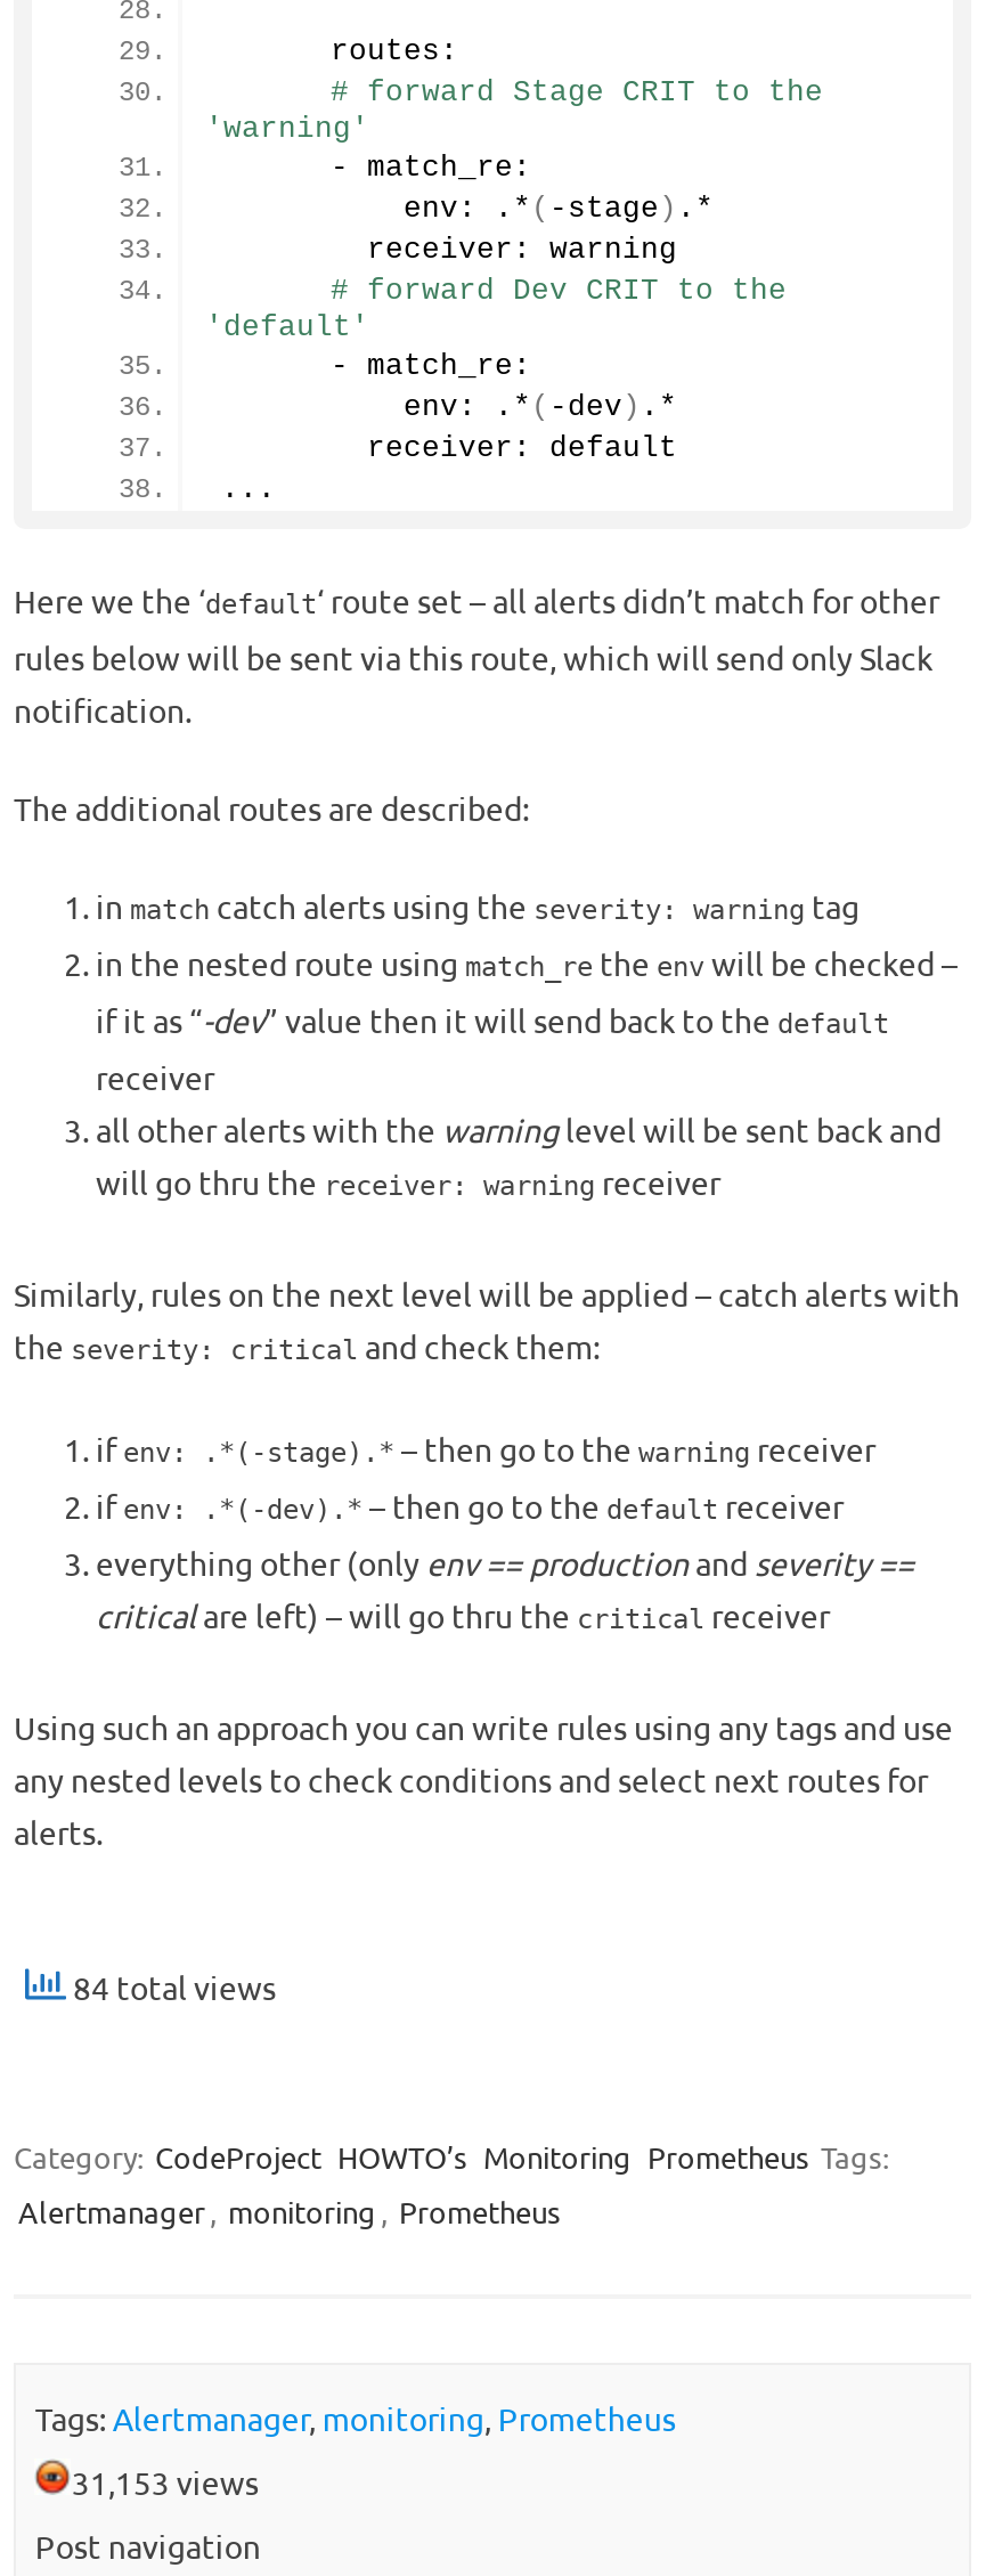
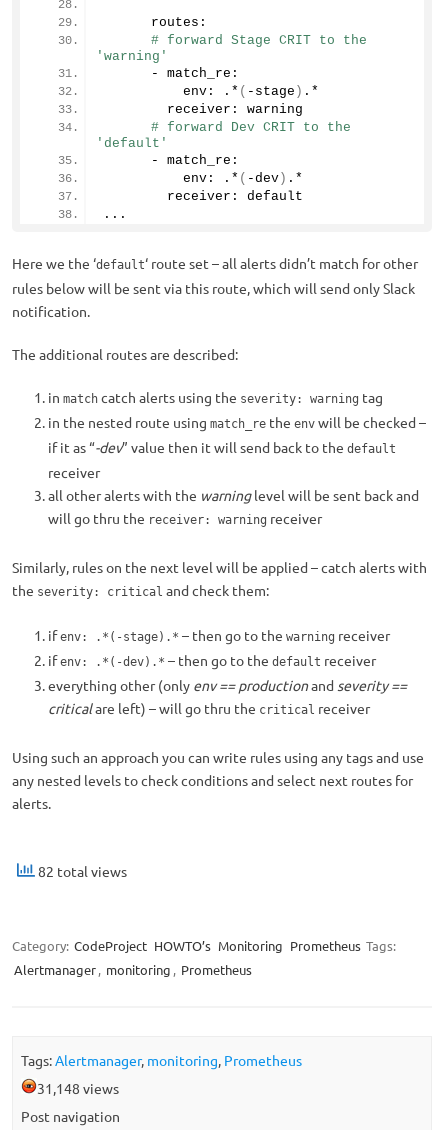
- 84 total views
+ 82 total views

- 31,153 views
+ 31,148 views
